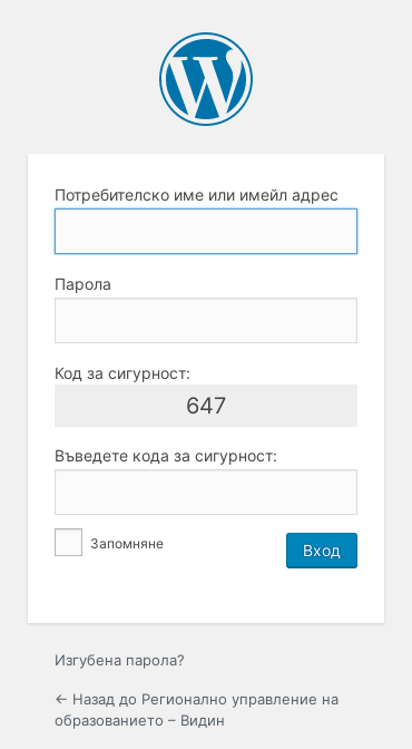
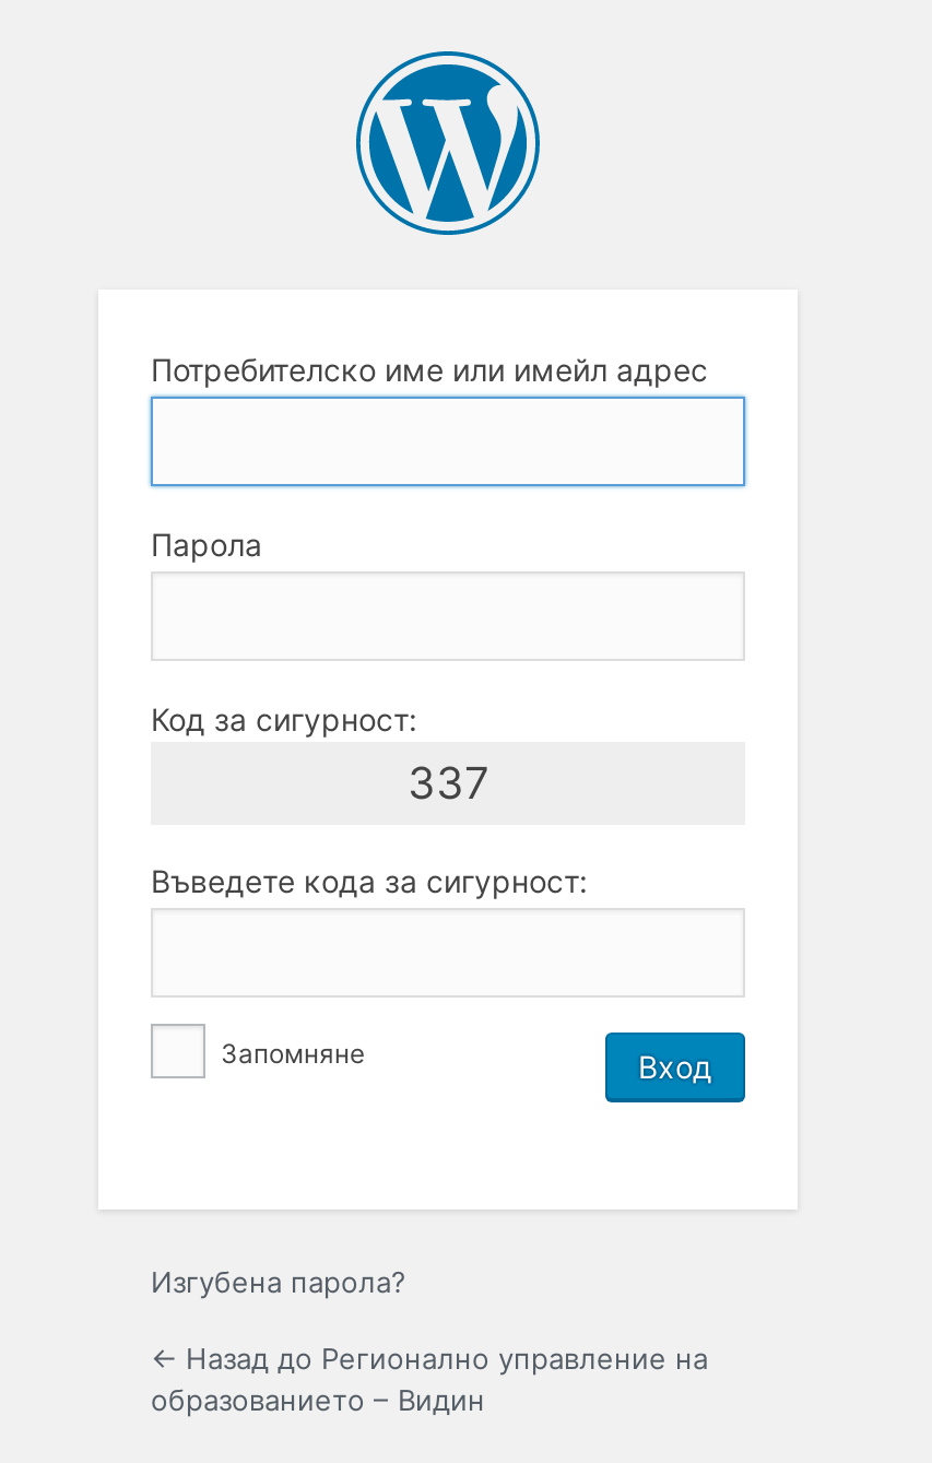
- 647
+ 337
